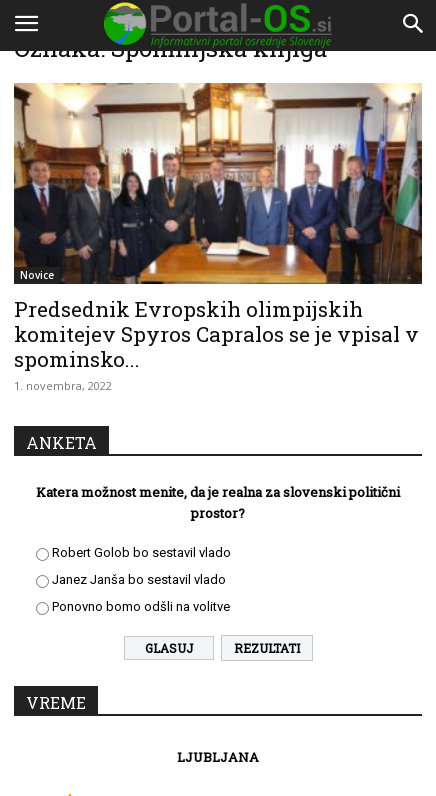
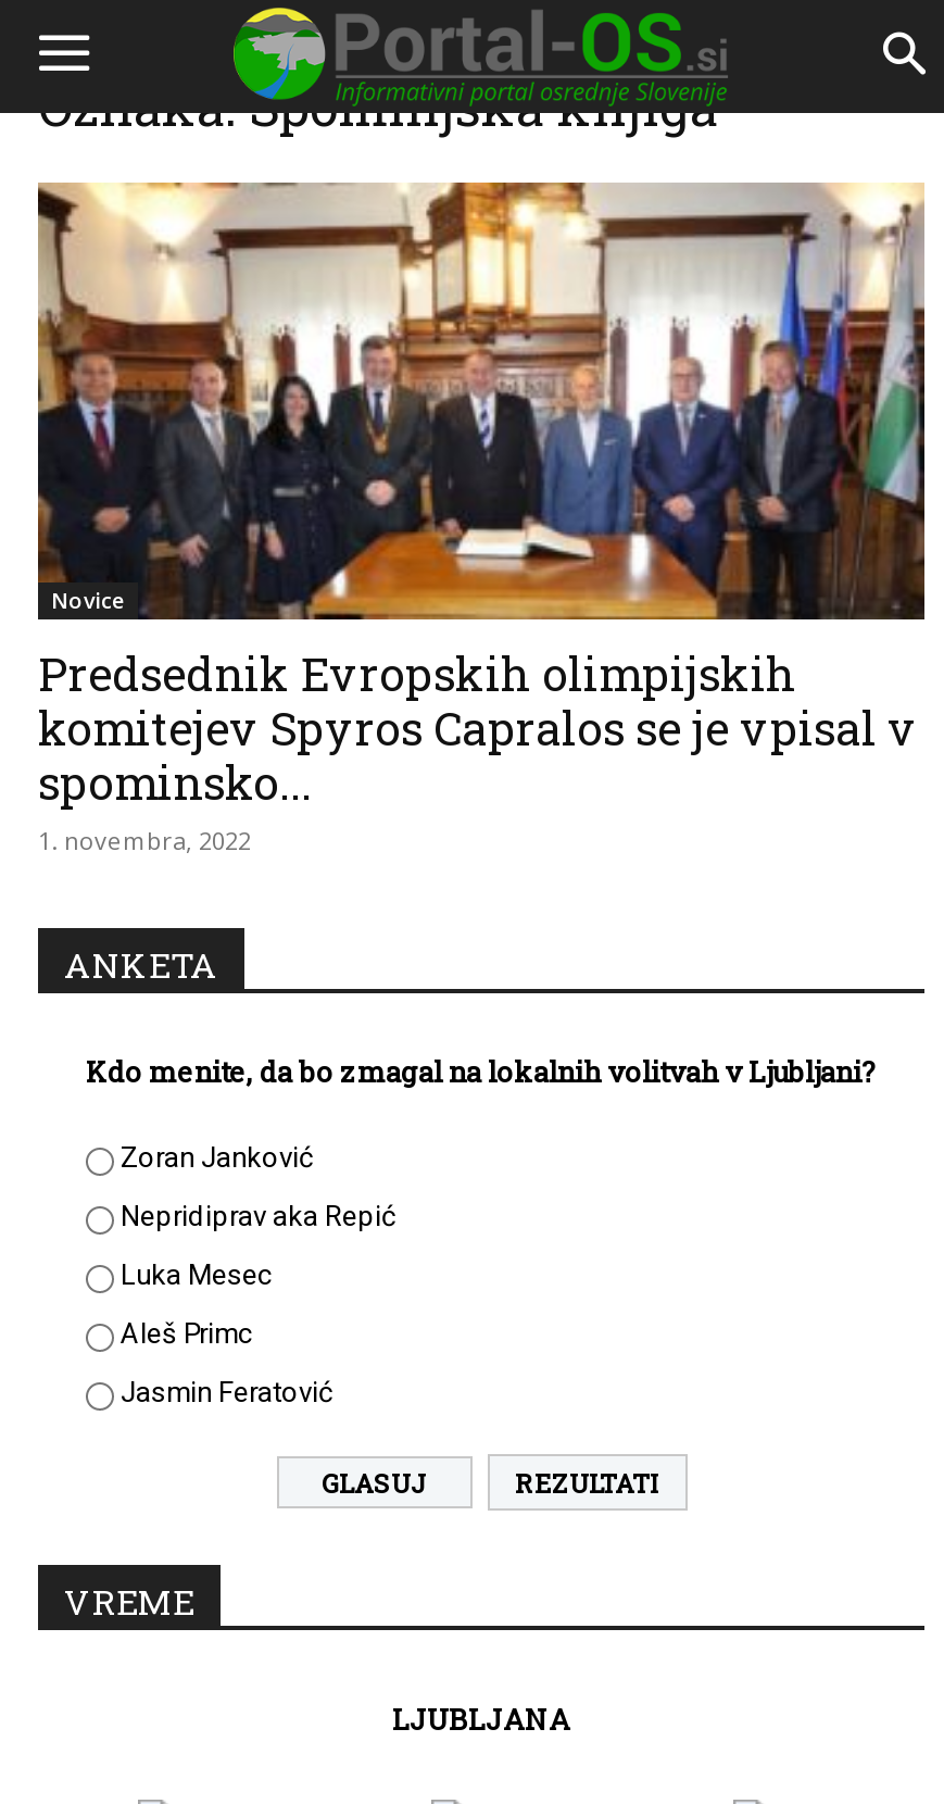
- Katera možnost menite, da je realna za slovenski politični
- prostor?
- Robert Golob bo sestavil vlado
- Janez Janša bo sestavil vlado
- Ponovno bomo odšli na volitve
+ Kdo menite, da bo zmagal na lokalnih volitvah v Ljubljani?
+ Zoran Janković
+ Nepridiprav aka Repić
+ Luka Mesec
+ Aleš Primc
+ Jasmin Feratović
